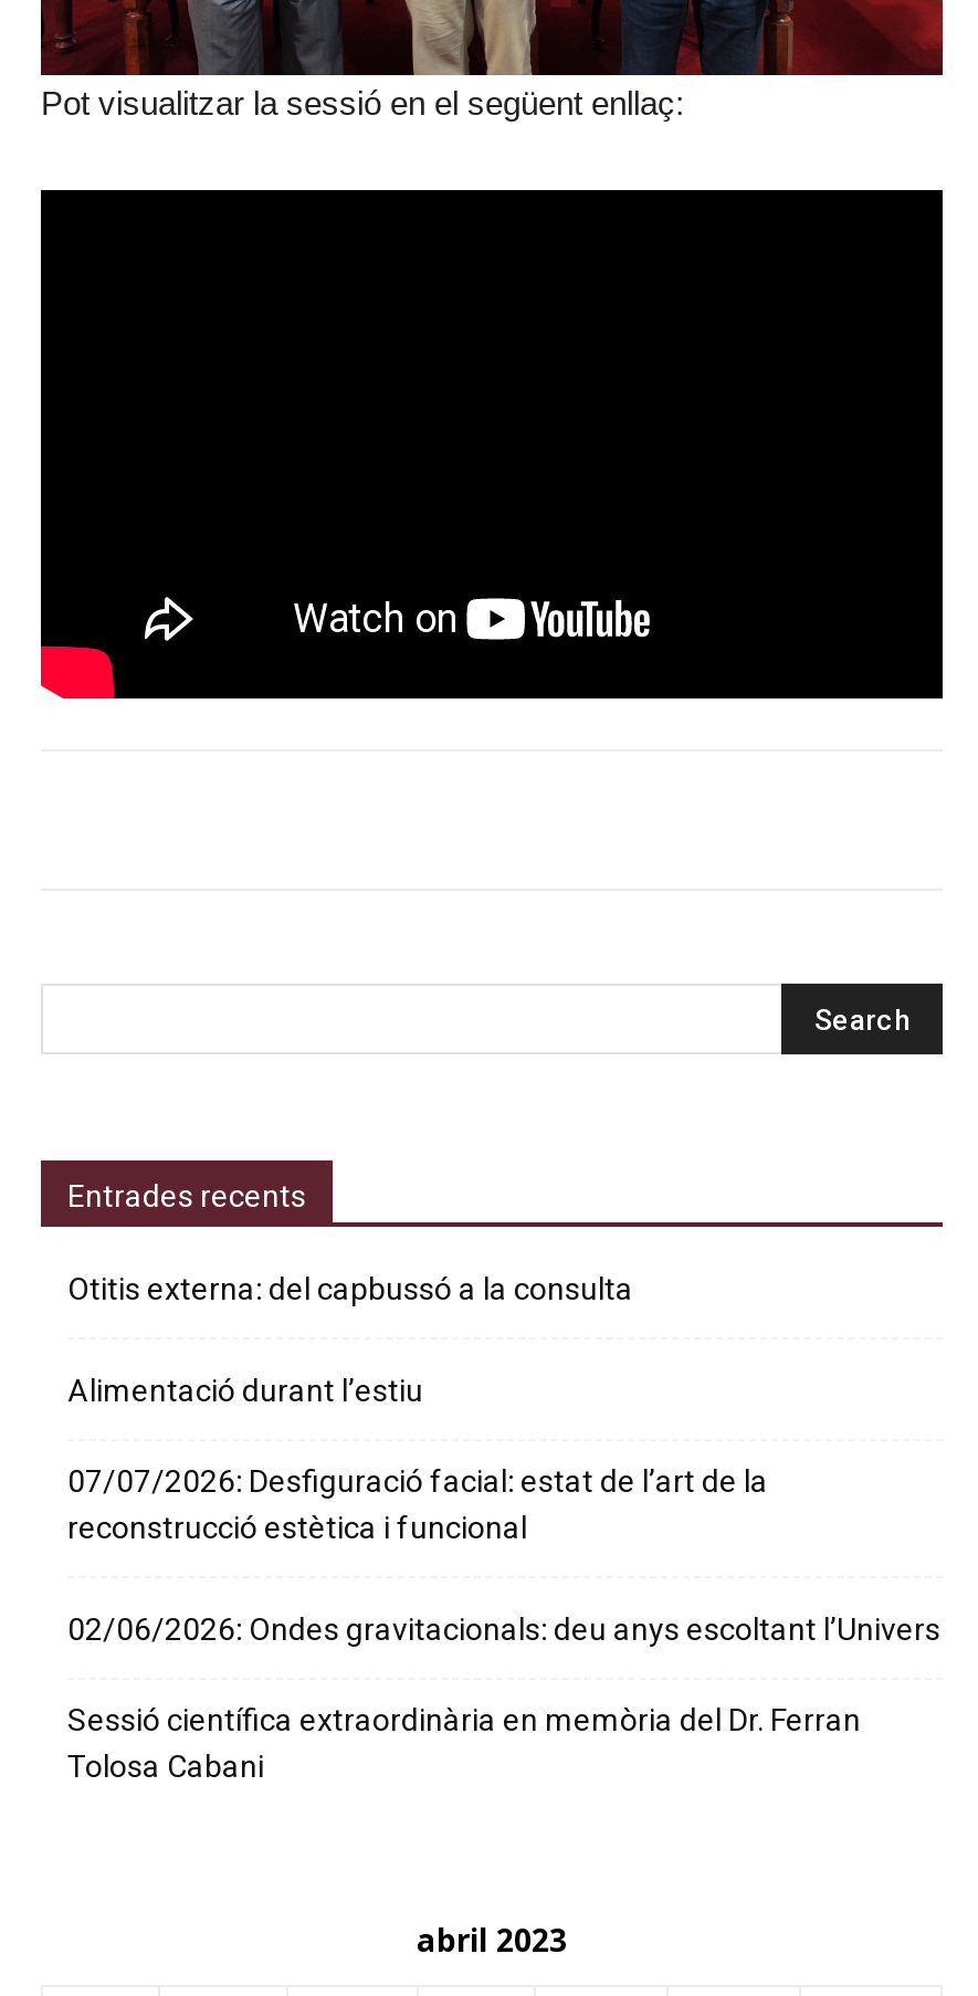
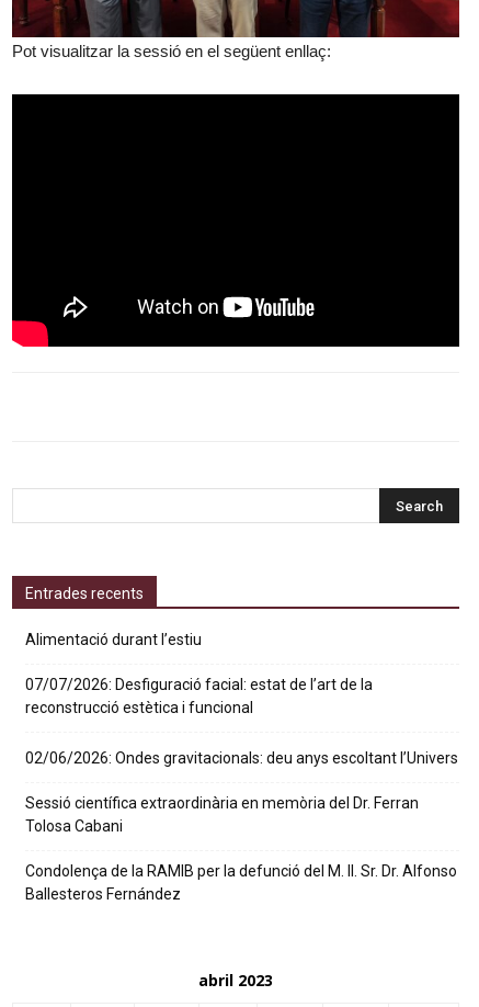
- Otitis externa: del capbussó a la consulta

moved up: Alimentació durant l’estiu | 07/07/2026: Desfiguració facial: estat de l’art de la | reconstrucció estètica i funcional | 02/06/2026: Ondes gravitacionals: deu anys escoltant l’Univers | Sessió científica extraordinària en memòria del Dr. Ferran | Tolosa Cabani

+ Condolença de la RAMIB per la defunció del M. Il. Sr. Dr. Alfonso
+ Ballesteros Fernández
